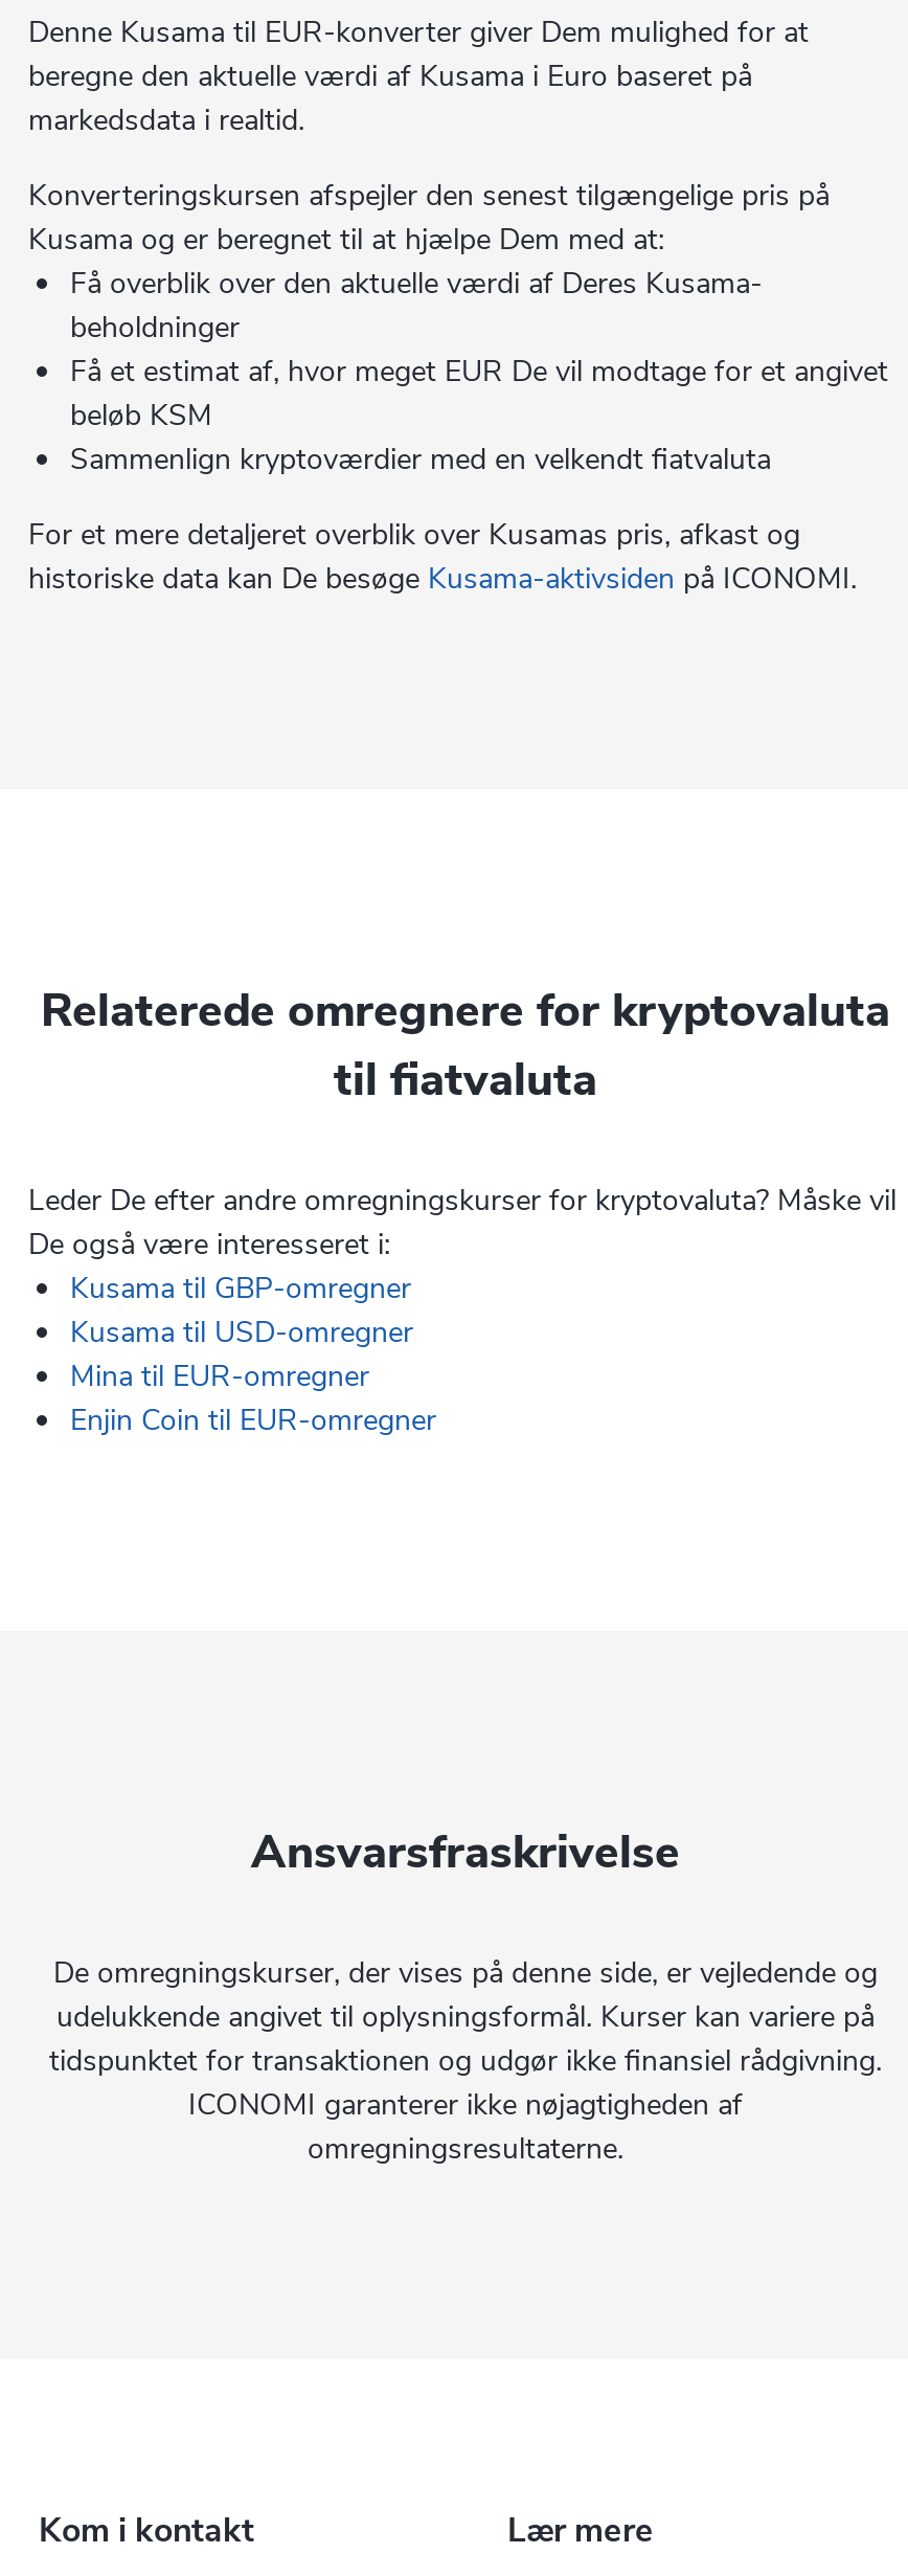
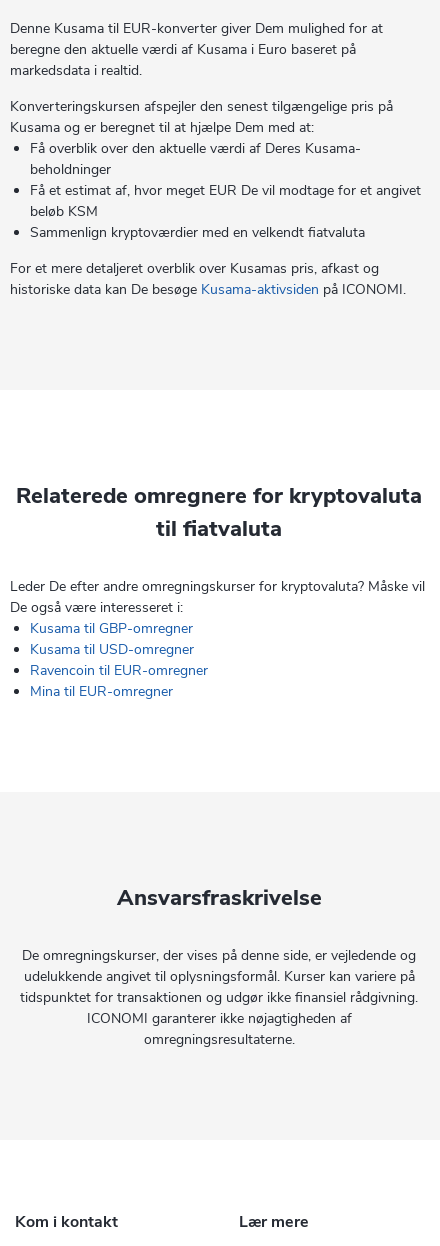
+ Ravencoin til EUR-omregner

moved down: Mina til EUR-omregner

- Enjin Coin til EUR-omregner
